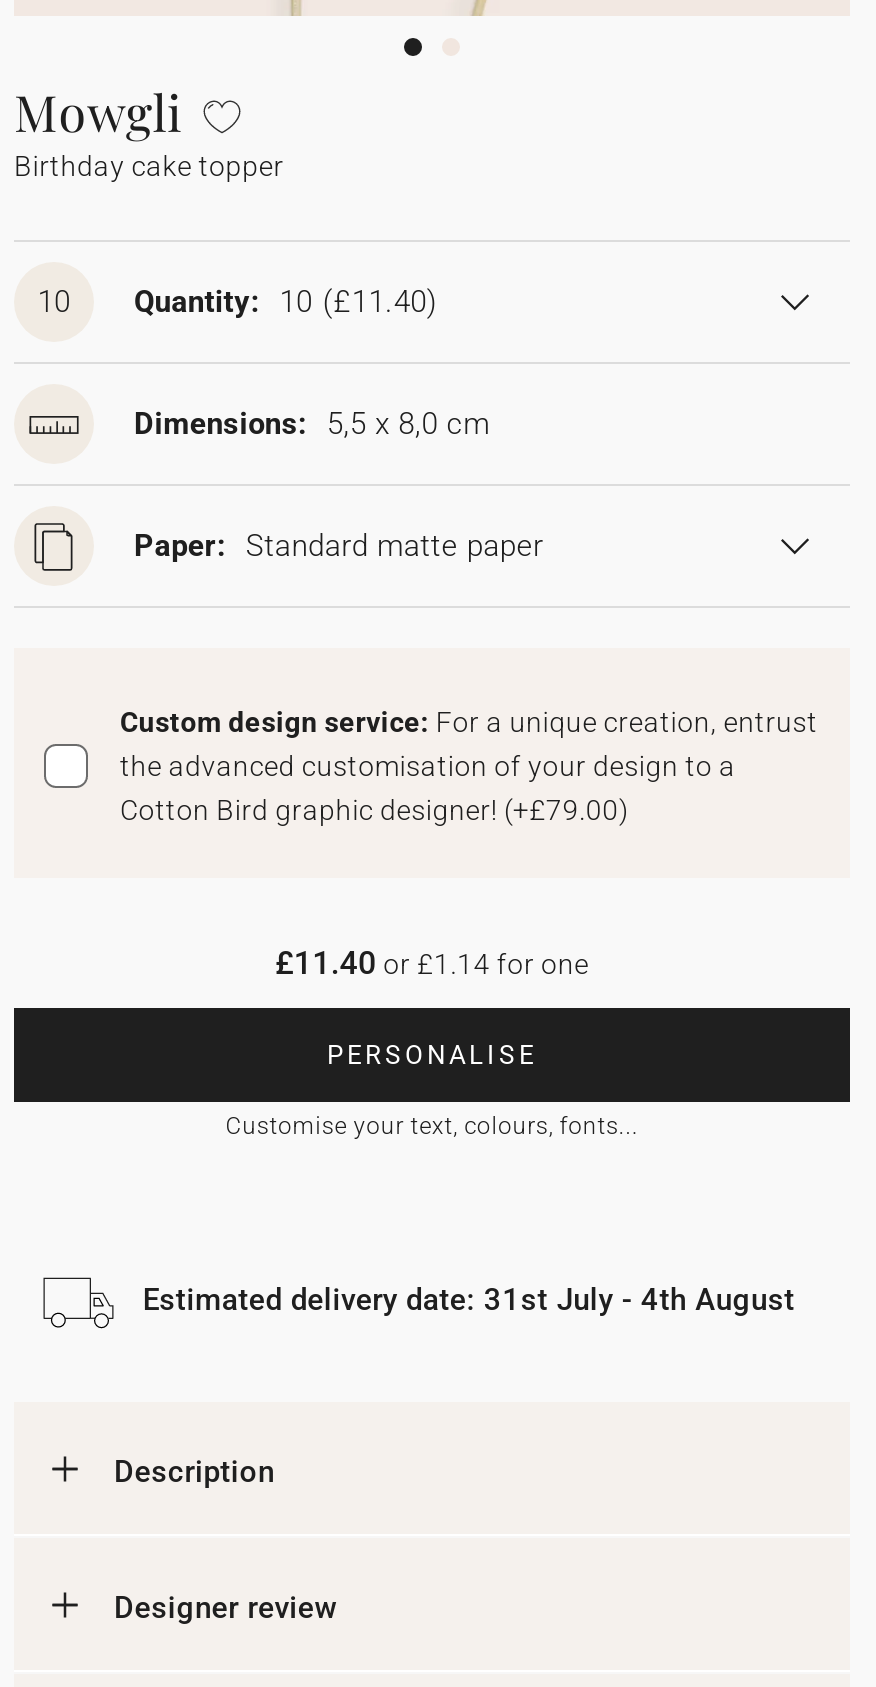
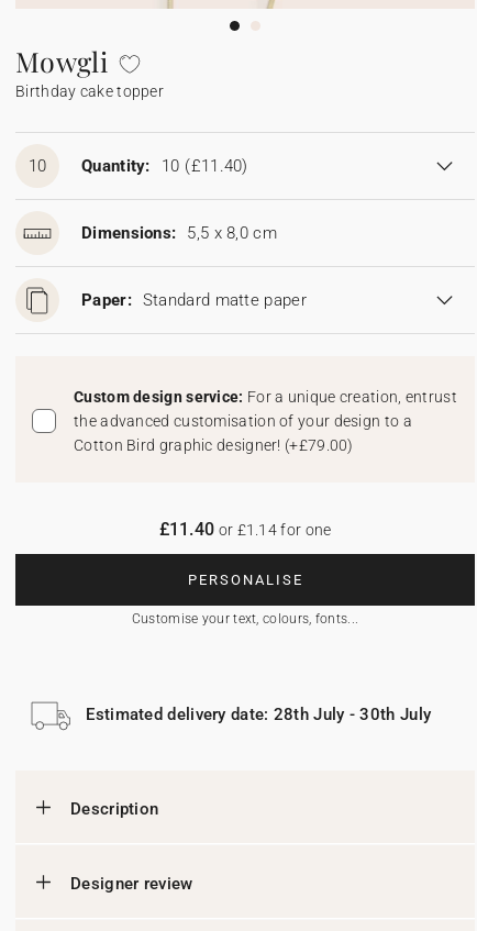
- Estimated delivery date: 31st July - 4th August
+ Estimated delivery date: 28th July - 30th July
